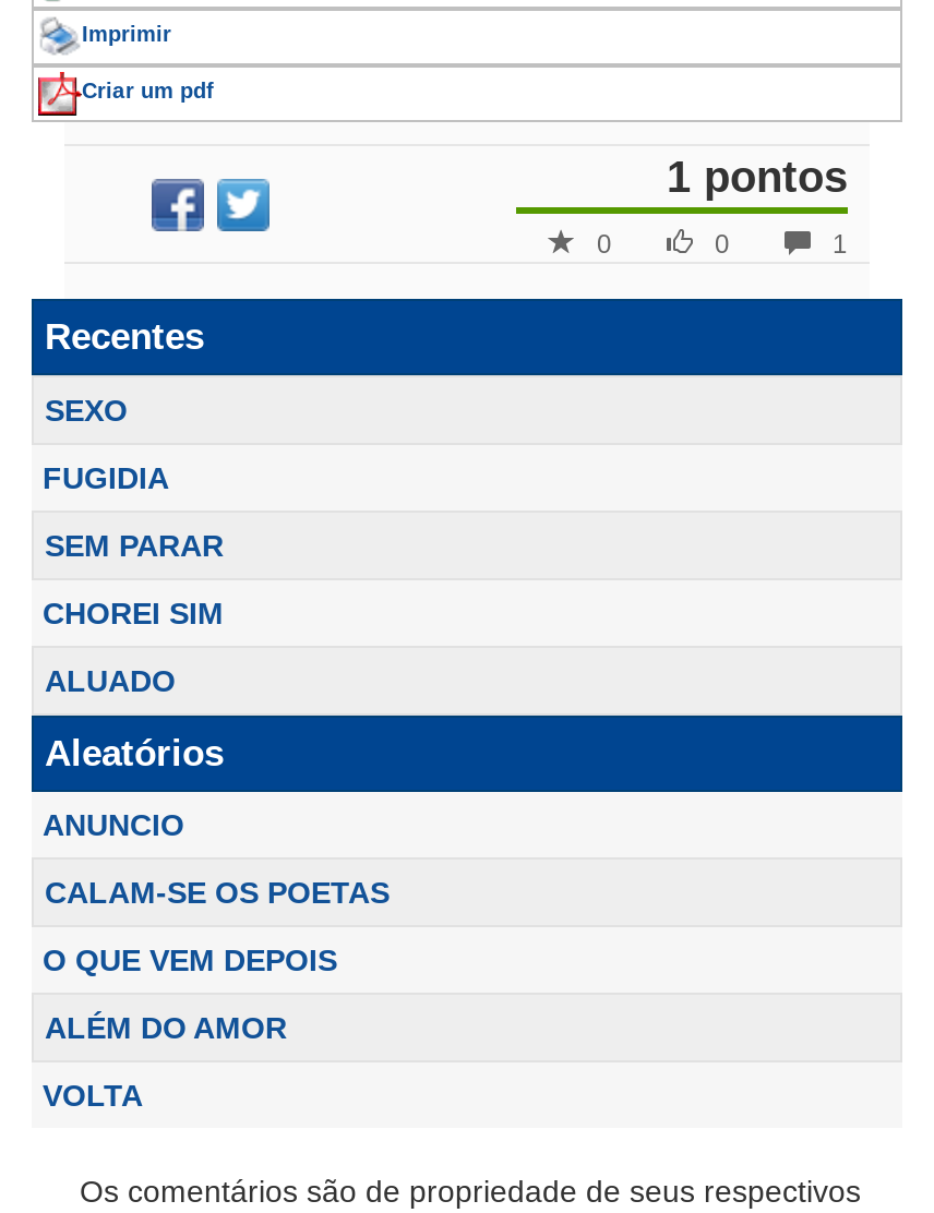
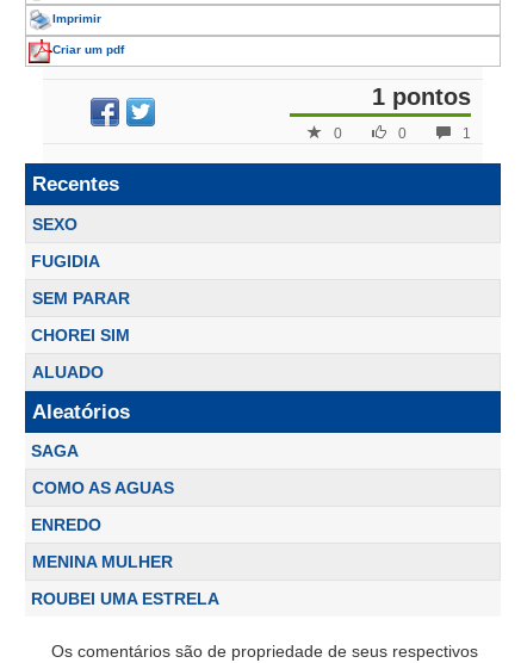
- ANUNCIO
+ SAGA

- CALAM-SE OS POETAS
+ COMO AS AGUAS

- O QUE VEM DEPOIS
+ ENREDO

- ALÉM DO AMOR
+ MENINA MULHER

- VOLTA
+ ROUBEI UMA ESTRELA
